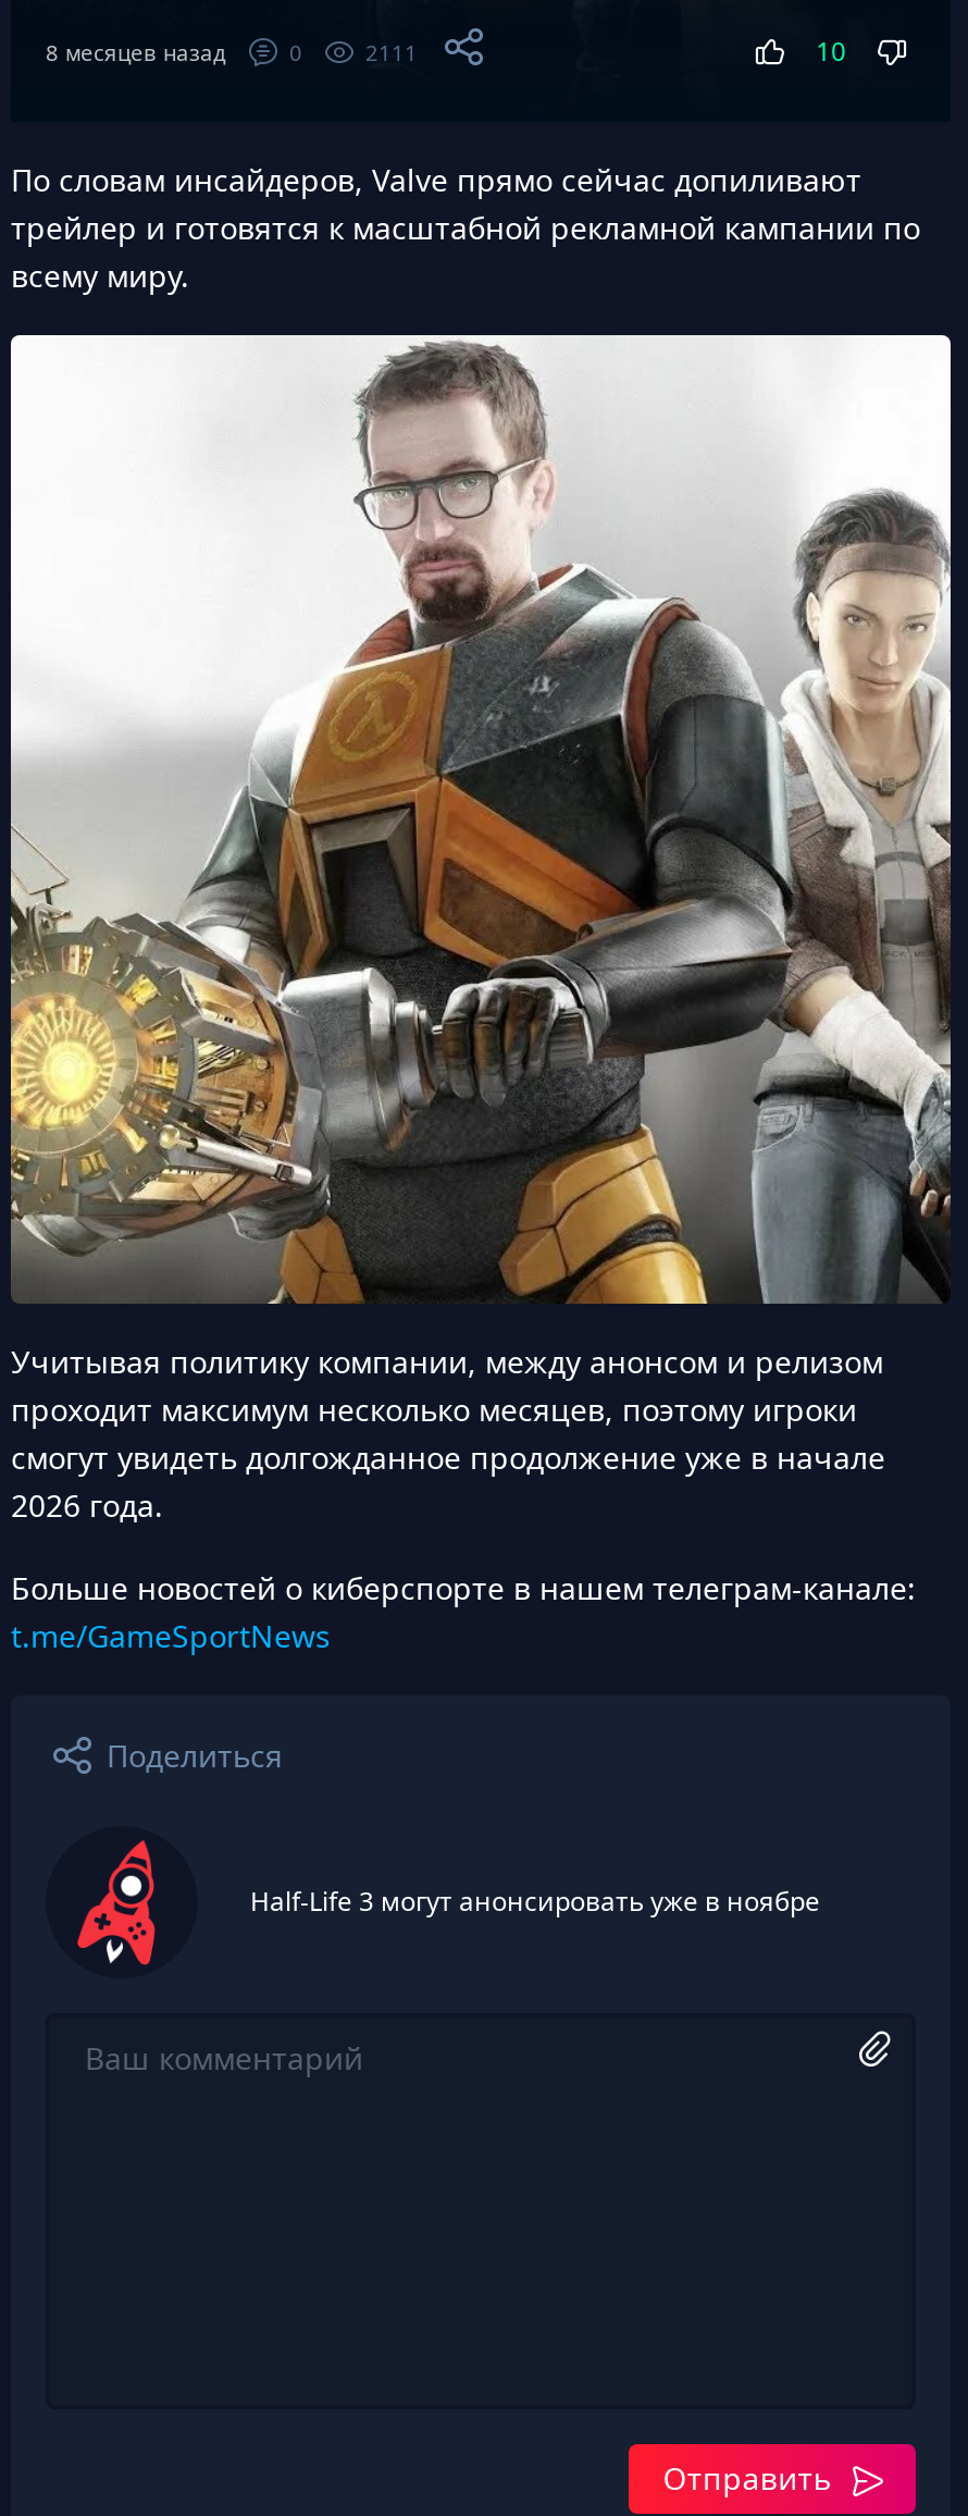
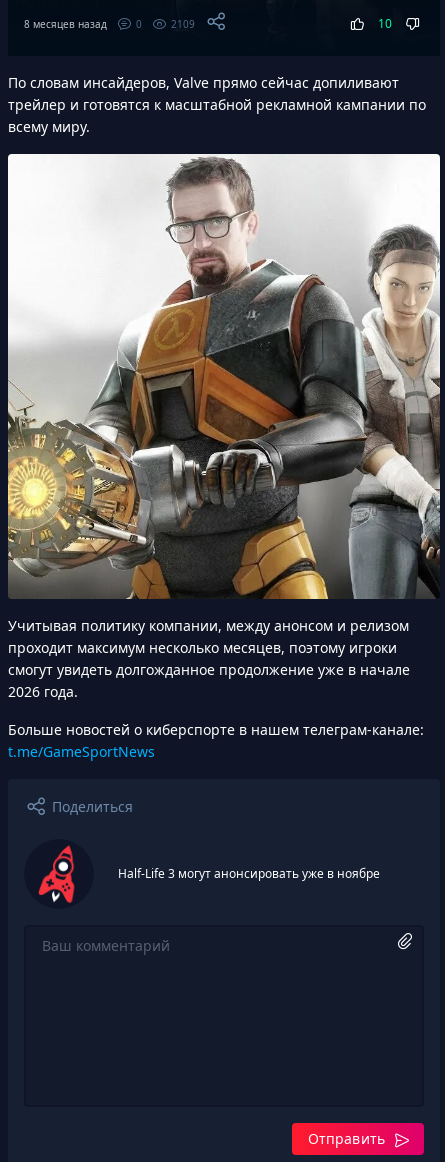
- 2111
+ 2109
